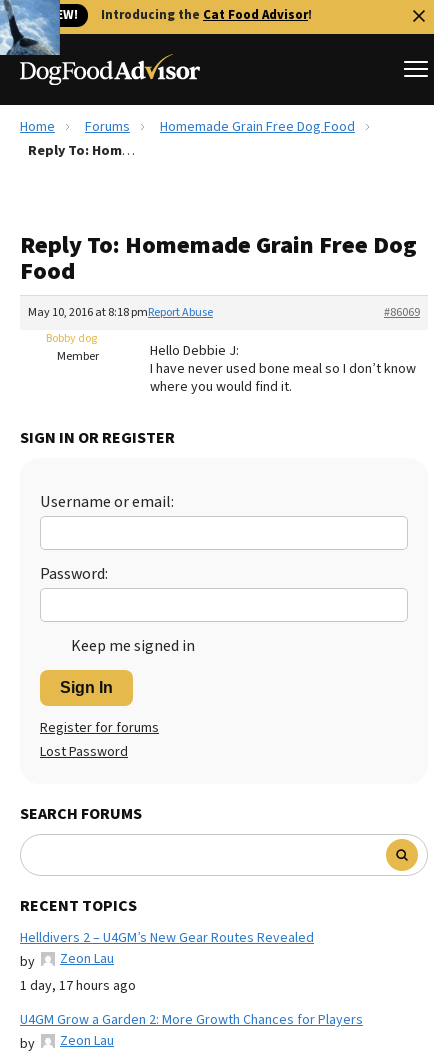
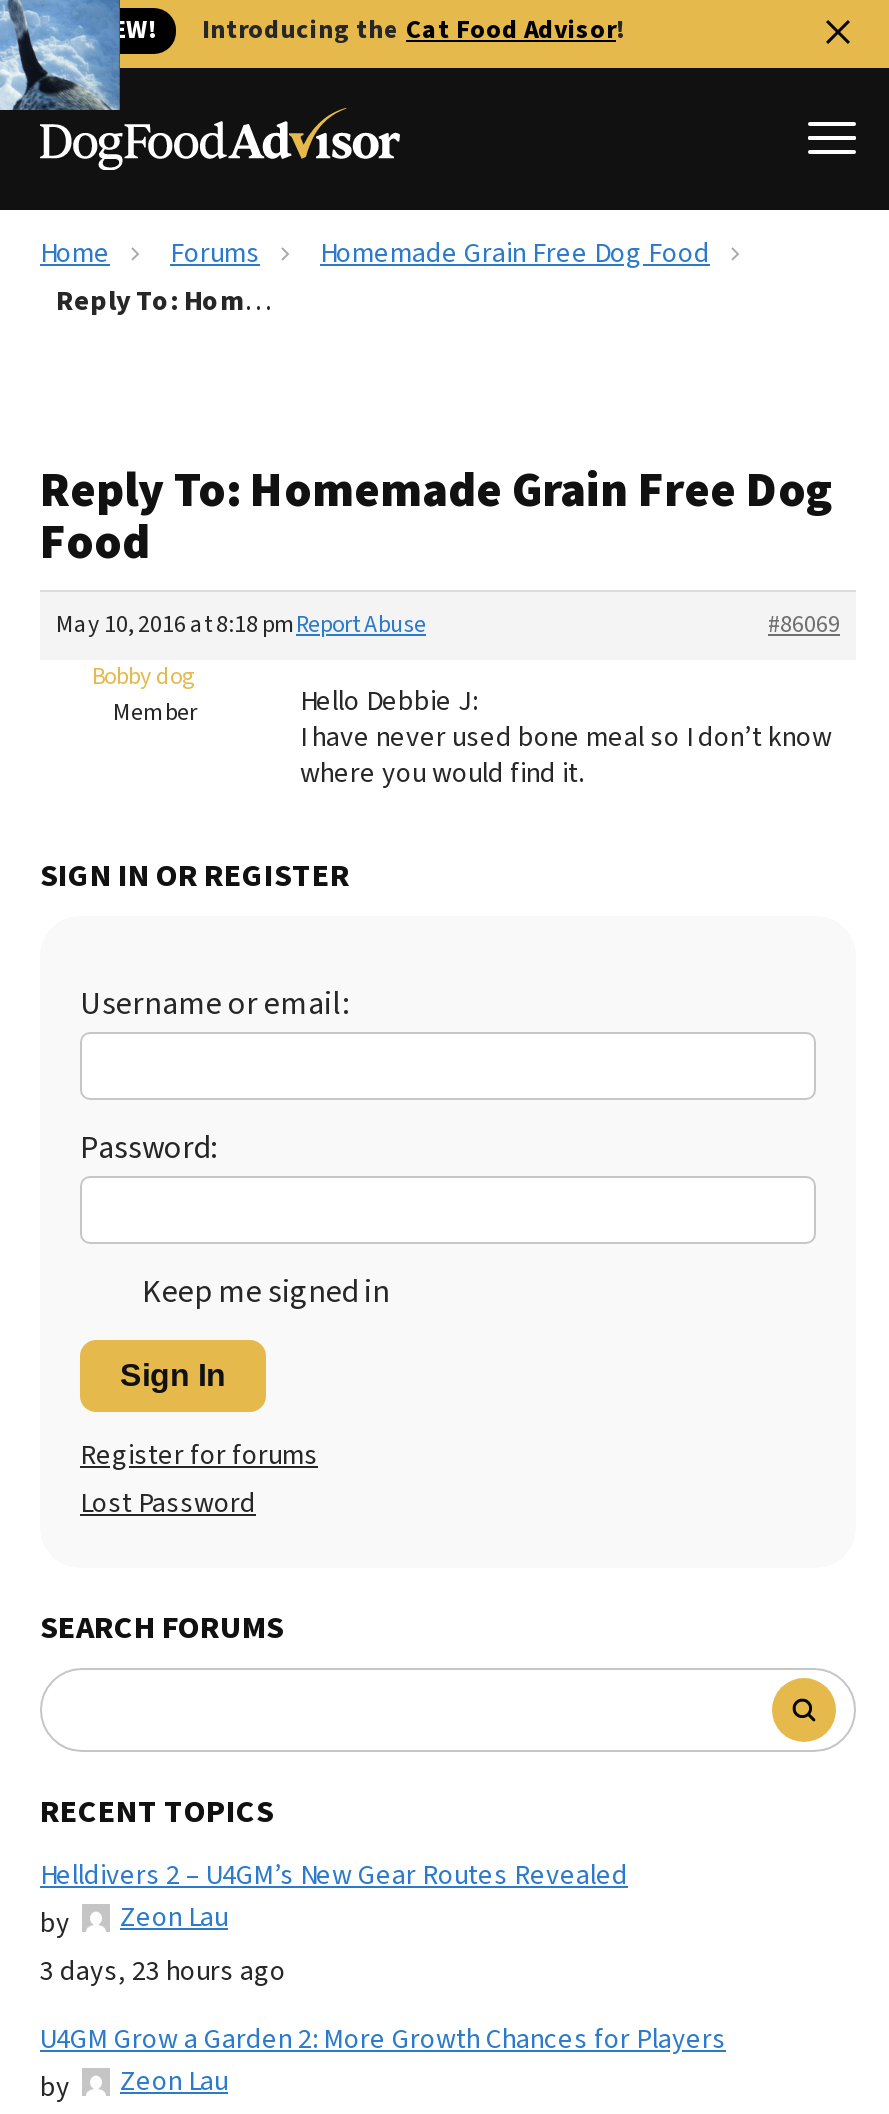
- 1 day, 17 hours ago
+ 3 days, 23 hours ago
